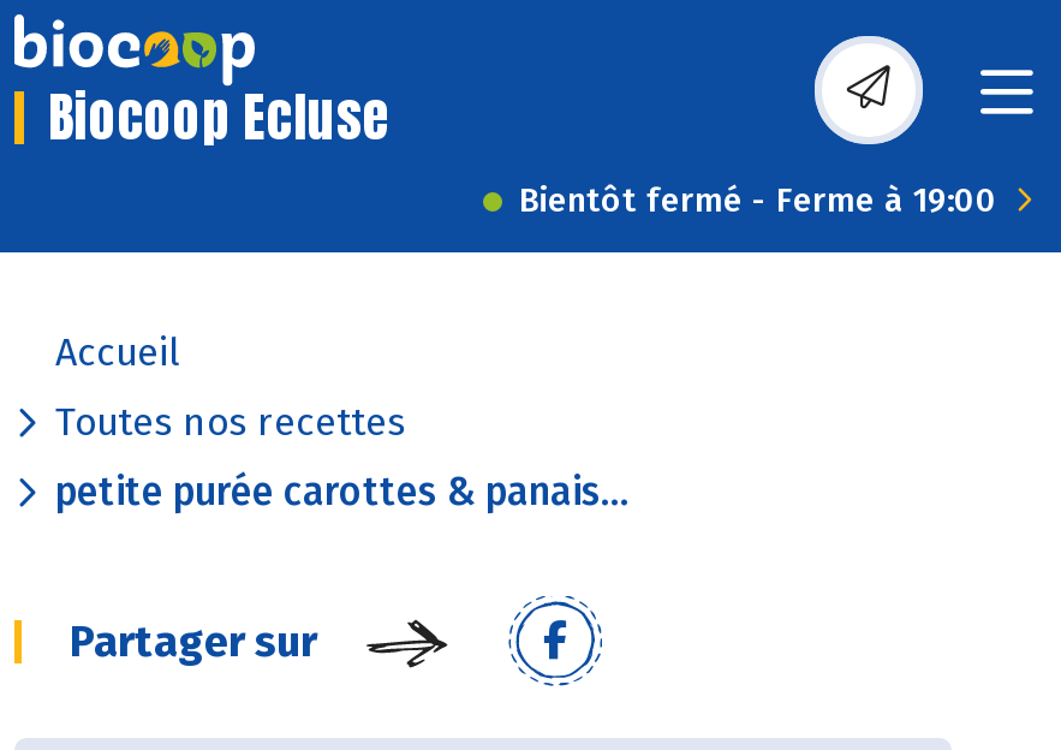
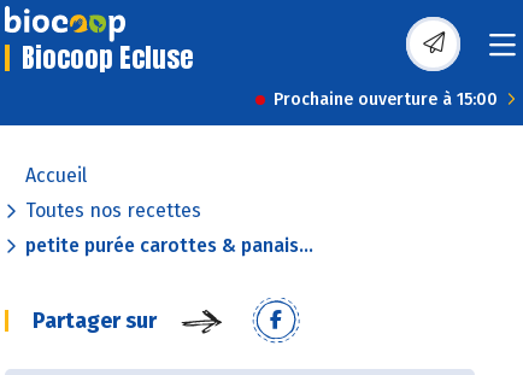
- Bientôt fermé - Ferme à 19:00
+ Prochaine ouverture à 15:00
